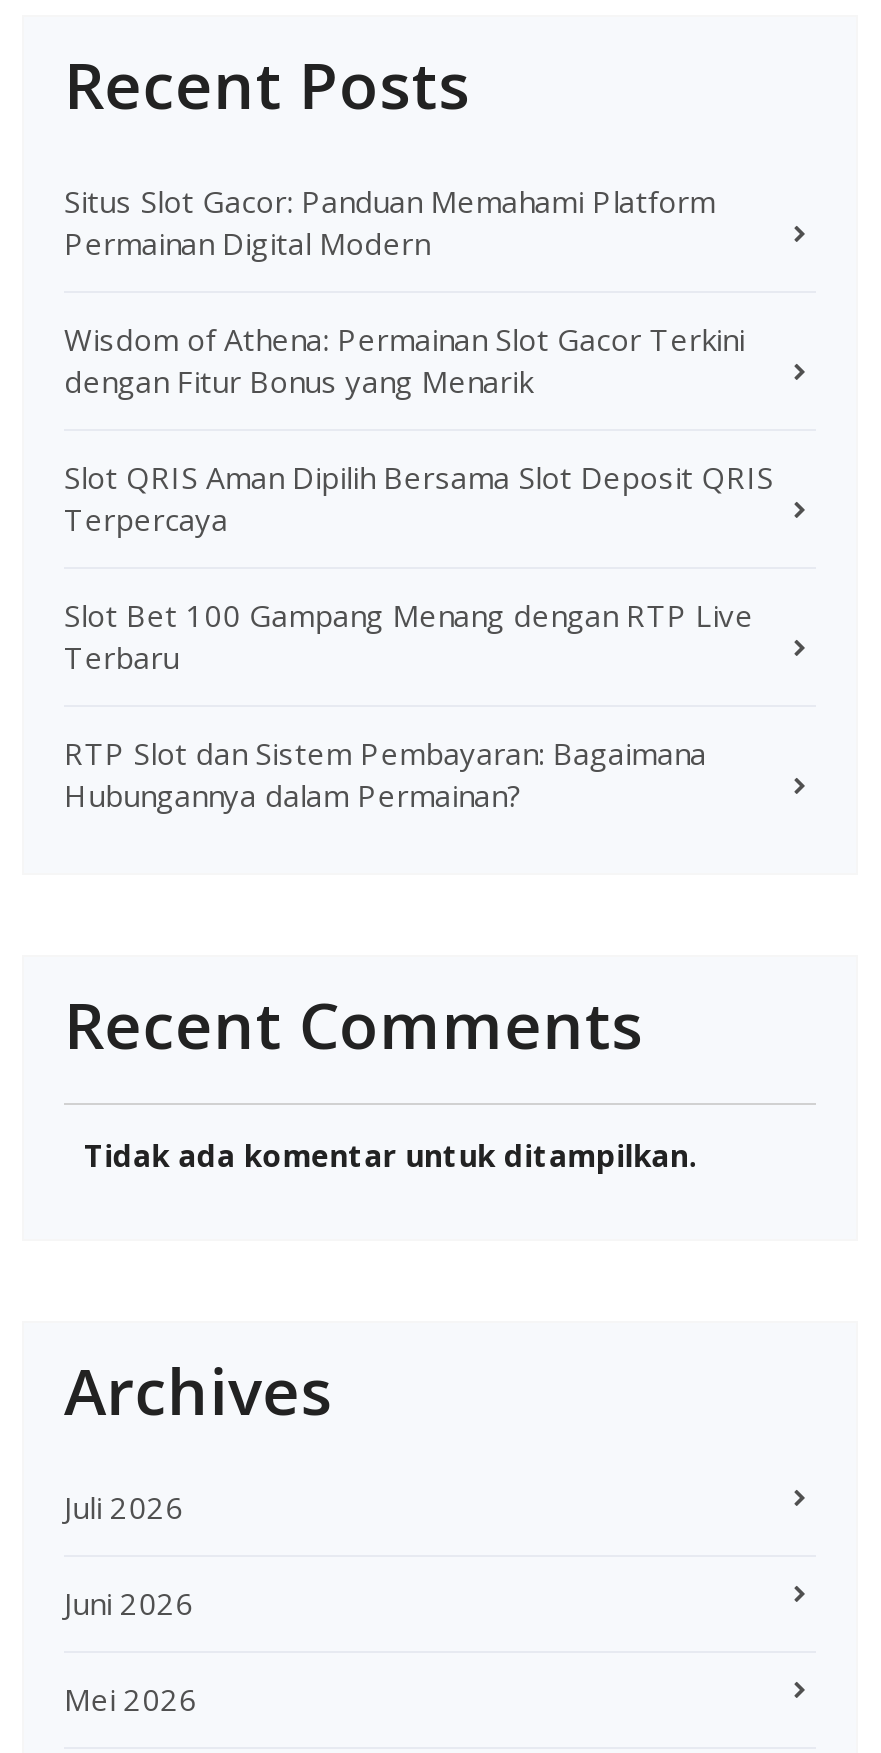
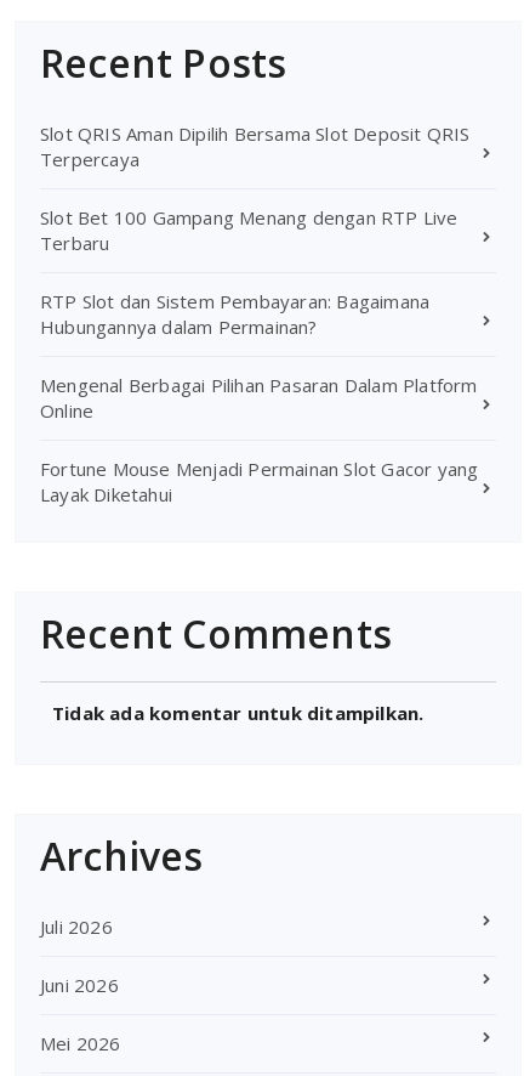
- Situs Slot Gacor: Panduan Memahami Platform
- Permainan Digital Modern
- Wisdom of Athena: Permainan Slot Gacor Terkini
- dengan Fitur Bonus yang Menarik

moved up: Slot QRIS Aman Dipilih Bersama Slot Deposit QRIS | Terpercaya | Slot Bet 100 Gampang Menang dengan RTP Live | Terbaru | RTP Slot dan Sistem Pembayaran: Bagaimana | Hubungannya dalam Permainan?

+ Mengenal Berbagai Pilihan Pasaran Dalam Platform
+ Online
+ Fortune Mouse Menjadi Permainan Slot Gacor yang
+ Layak Diketahui
